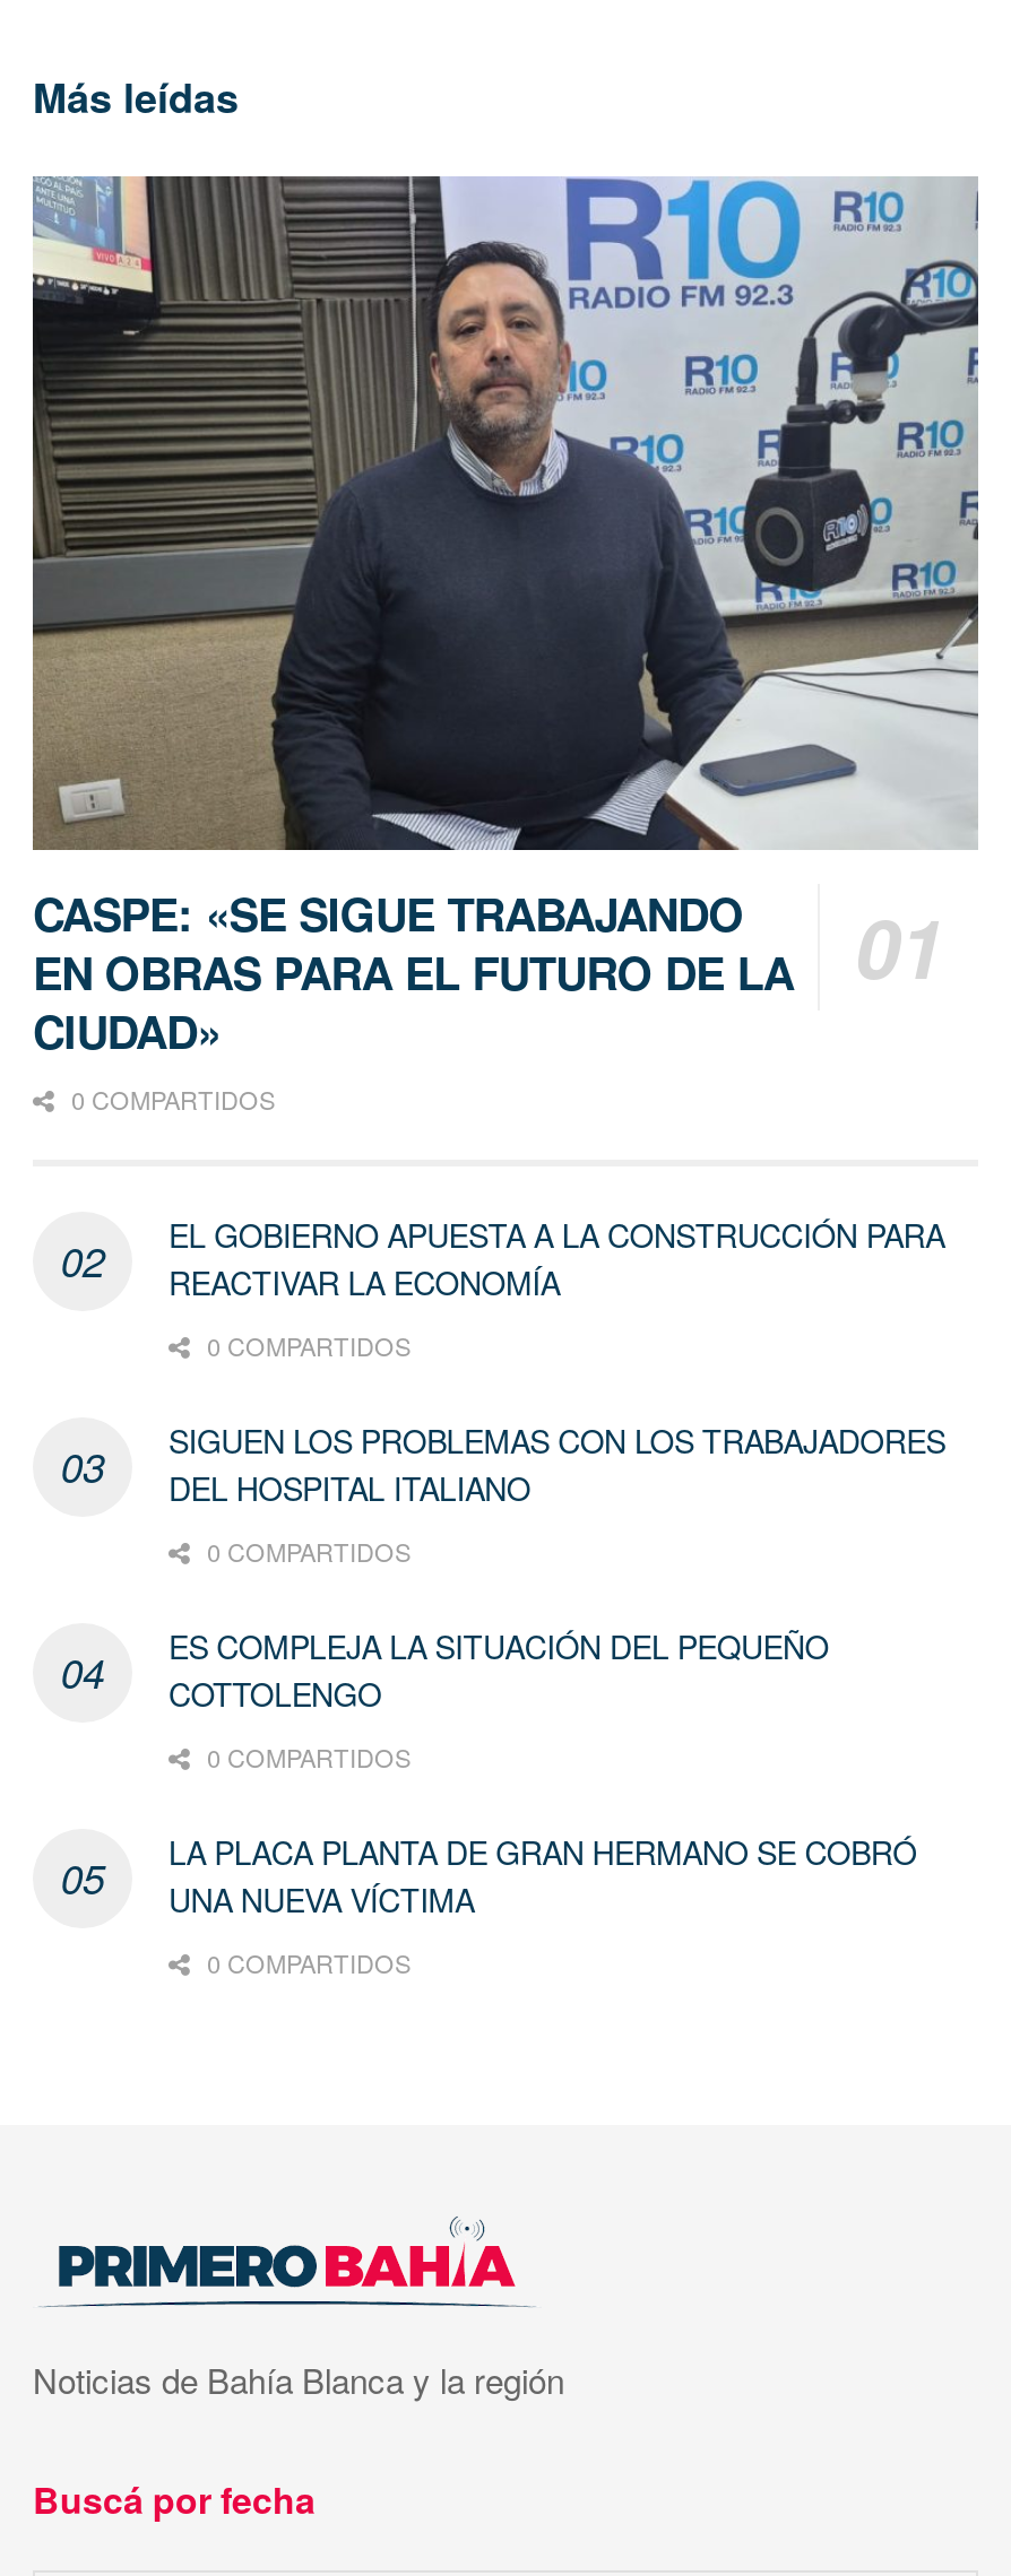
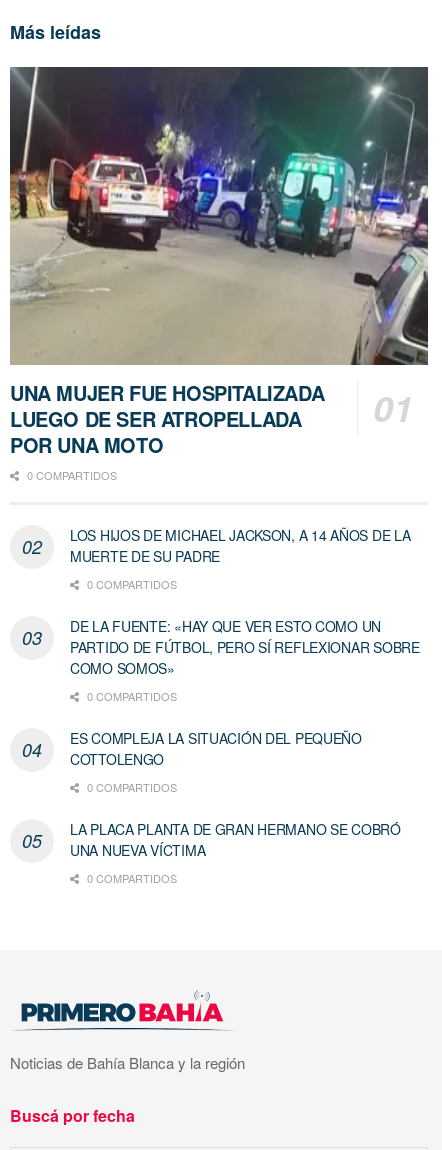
- [image]
- CASPE: «SE SIGUE TRABAJANDO
- EN OBRAS PARA EL FUTURO DE LA
- CIUDAD»
+ [image]
+ UNA MUJER FUE HOSPITALIZADA
+ LUEGO DE SER ATROPELLADA
+ POR UNA MOTO

- EL GOBIERNO APUESTA A LA CONSTRUCCIÓN PARA
- REACTIVAR LA ECONOMÍA
+ LOS HIJOS DE MICHAEL JACKSON, A 14 AÑOS DE LA
+ MUERTE DE SU PADRE

- SIGUEN LOS PROBLEMAS CON LOS TRABAJADORES
- DEL HOSPITAL ITALIANO
+ DE LA FUENTE: «HAY QUE VER ESTO COMO UN
+ PARTIDO DE FÚTBOL, PERO SÍ REFLEXIONAR SOBRE
+ COMO SOMOS»
